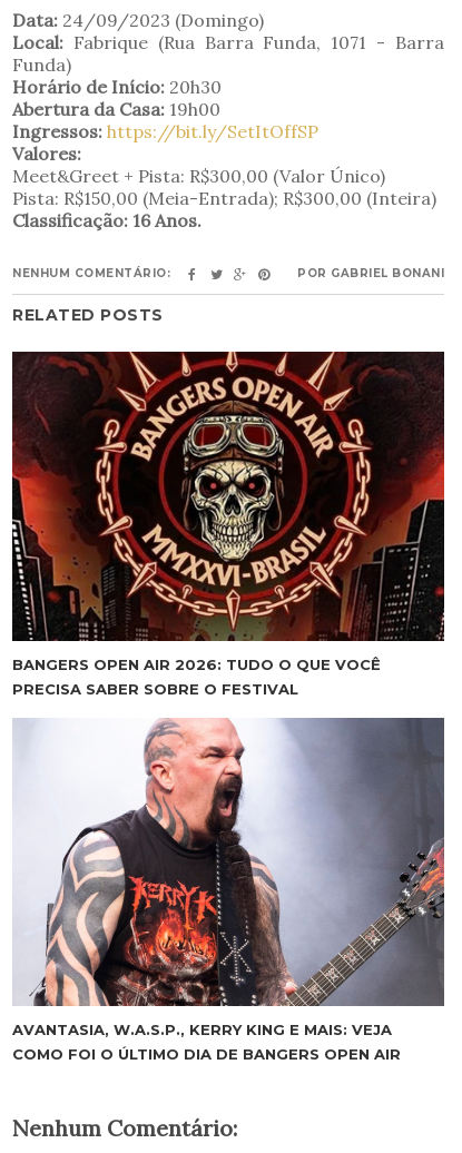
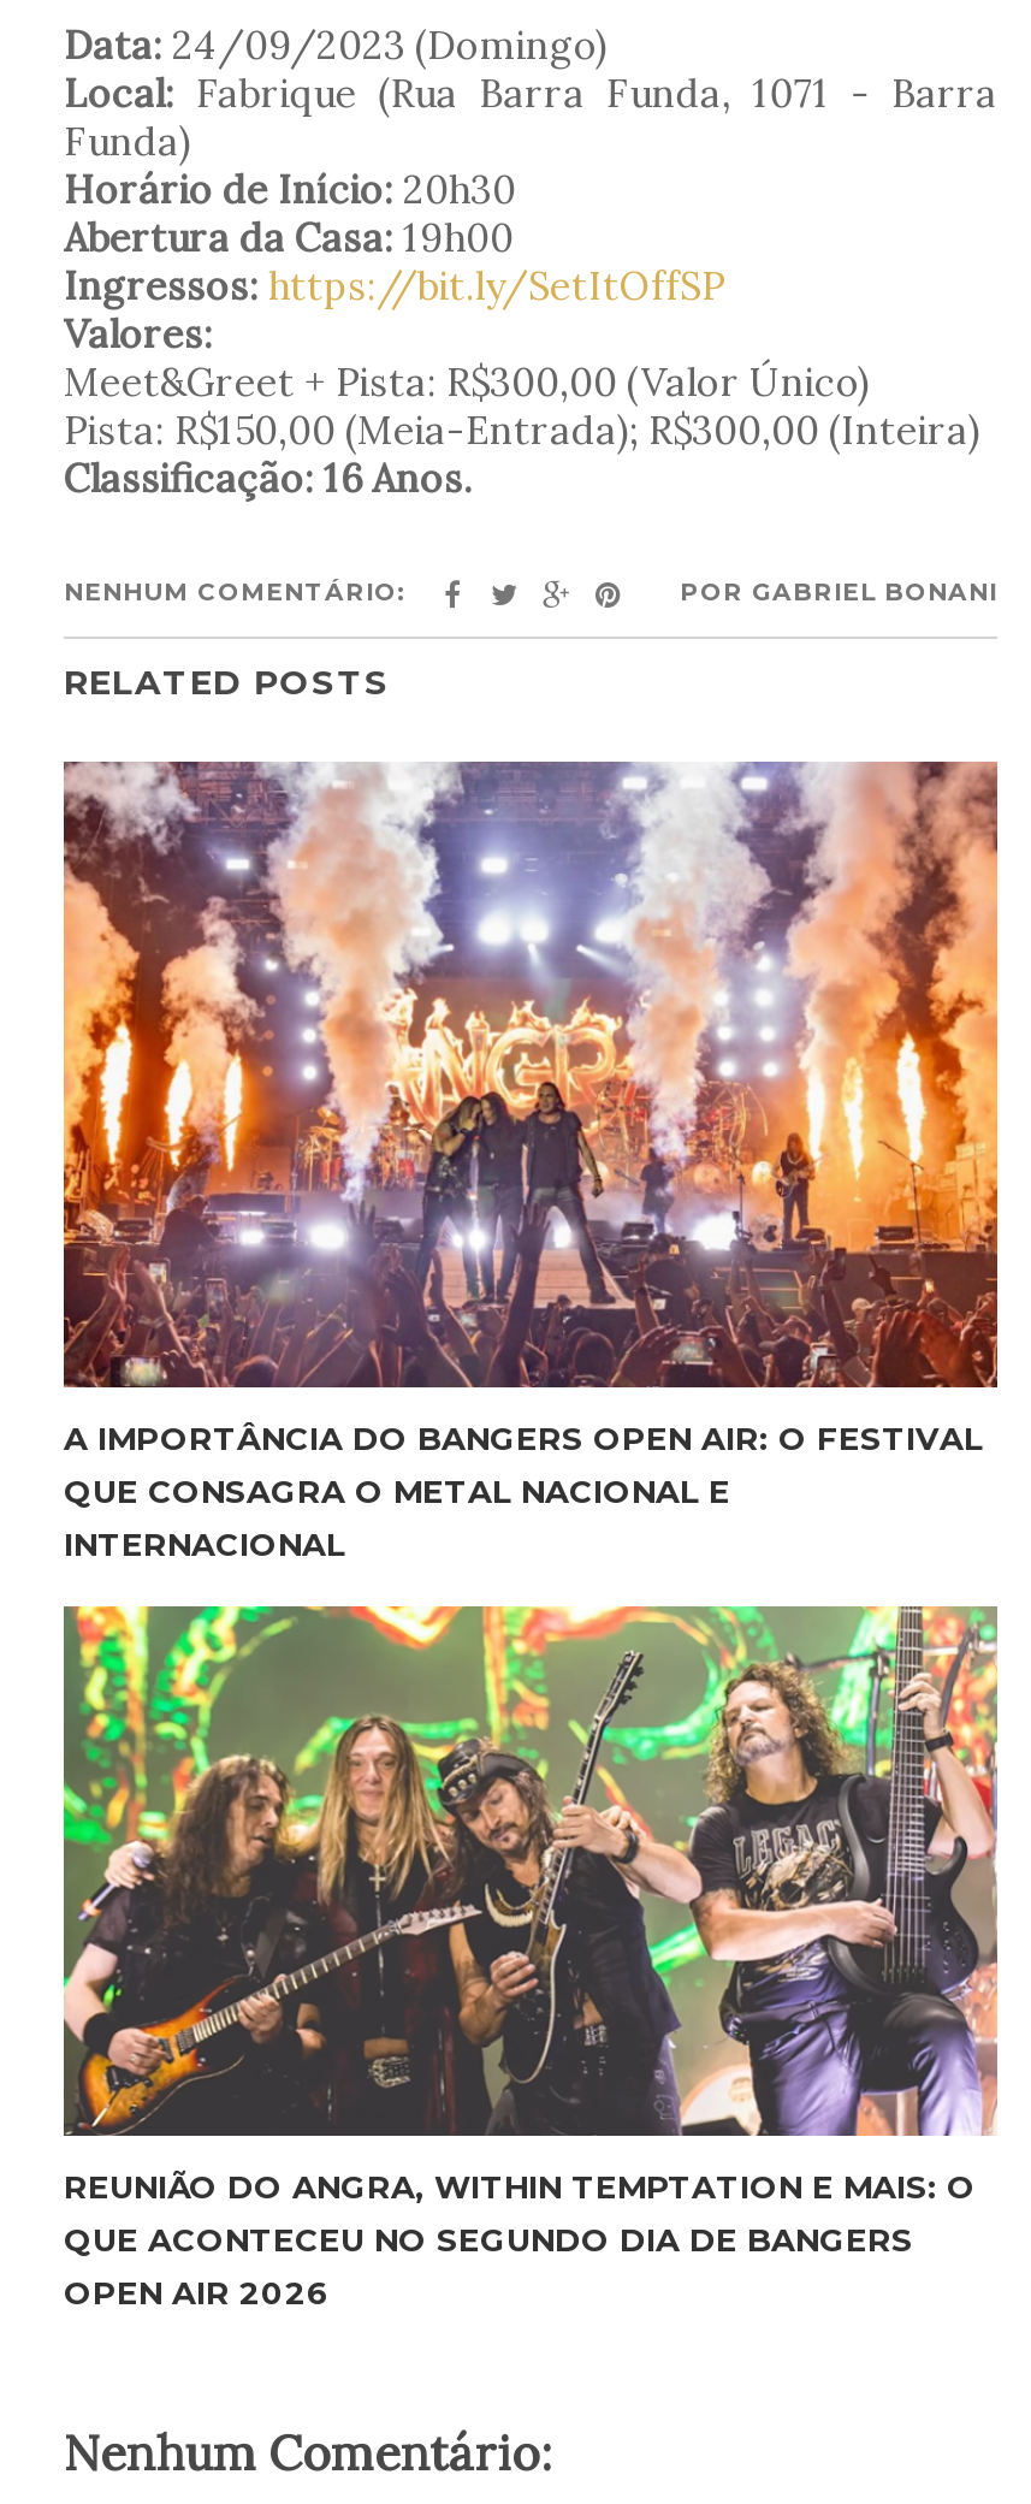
- [image]
- BANGERS OPEN AIR 2026: TUDO O QUE VOCÊ
- PRECISA SABER SOBRE O FESTIVAL
+ [image]
+ A IMPORTÂNCIA DO BANGERS OPEN AIR: O FESTIVAL
+ QUE CONSAGRA O METAL NACIONAL E
+ INTERNACIONAL

- [image]
- AVANTASIA, W.A.S.P., KERRY KING E MAIS: VEJA
- COMO FOI O ÚLTIMO DIA DE BANGERS OPEN AIR
+ [image]
+ REUNIÃO DO ANGRA, WITHIN TEMPTATION E MAIS: O
+ QUE ACONTECEU NO SEGUNDO DIA DE BANGERS
+ OPEN AIR 2026
